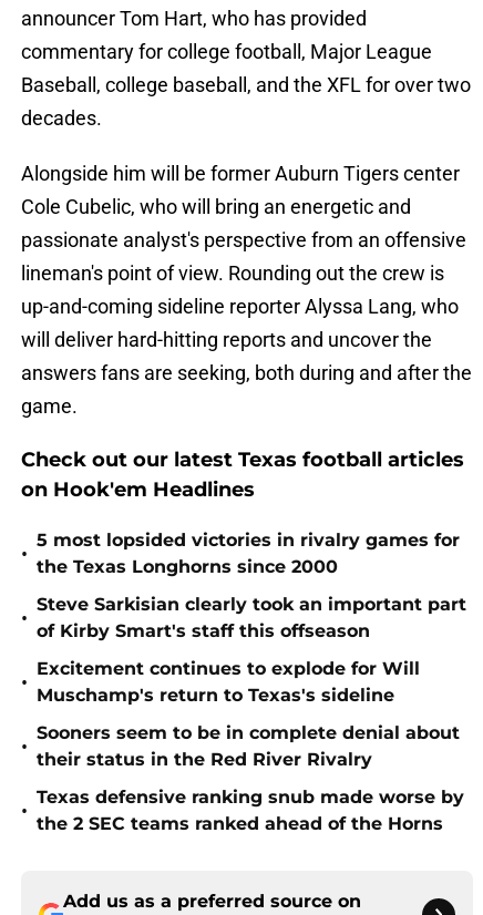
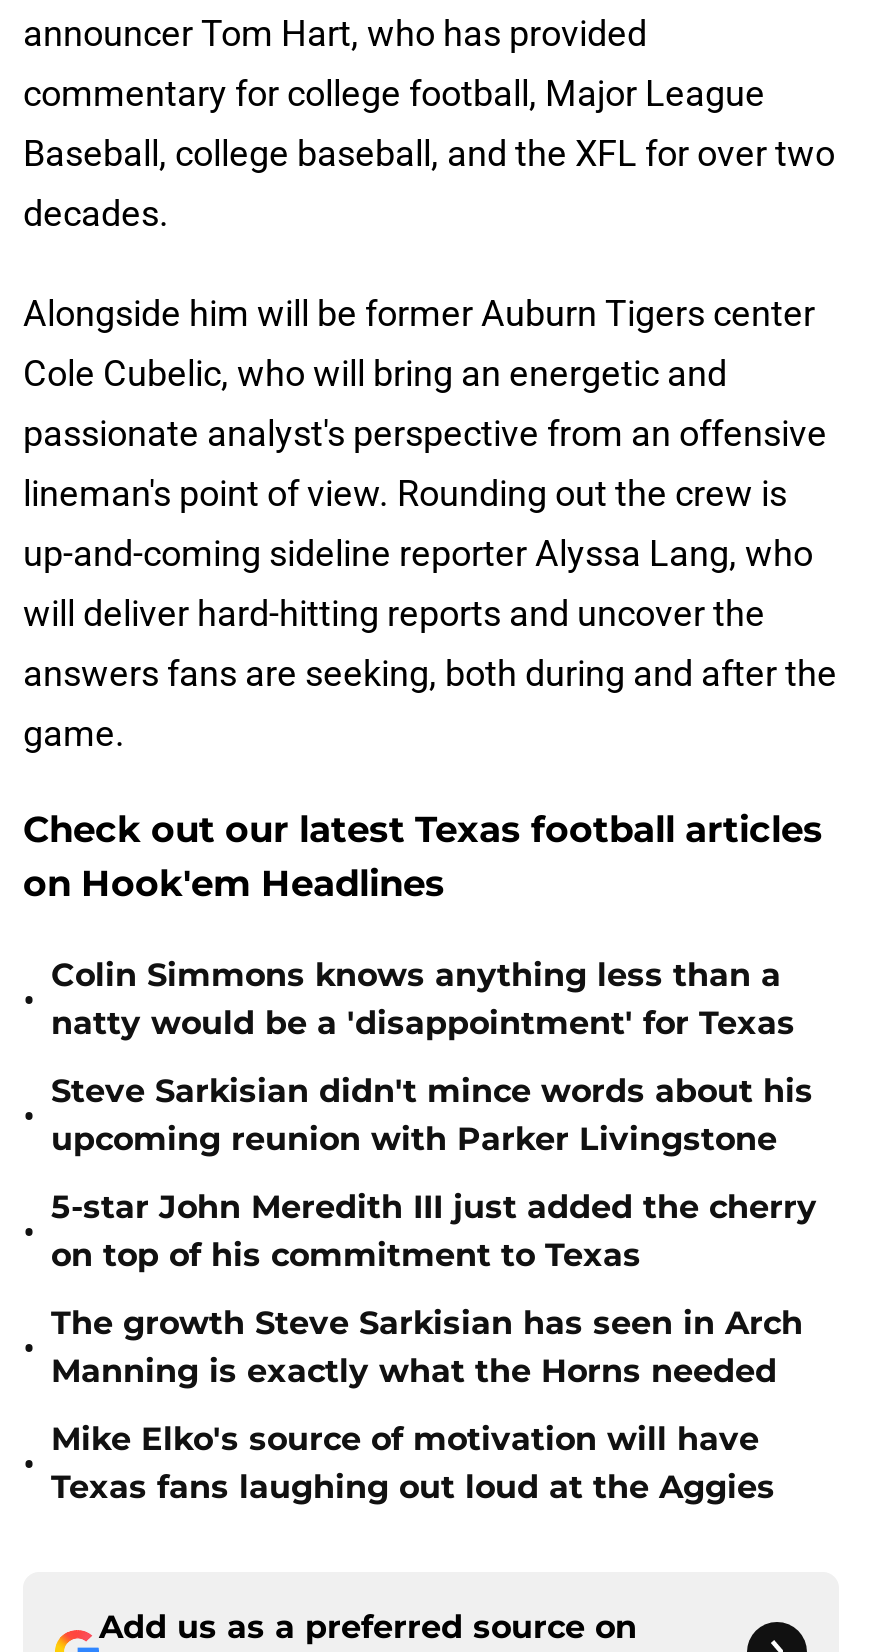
- 5 most lopsided victories in rivalry games for
- the Texas Longhorns since 2000
+ Colin Simmons knows anything less than a
+ natty would be a 'disappointment' for Texas

- Steve Sarkisian clearly took an important part
- of Kirby Smart's staff this offseason
+ Steve Sarkisian didn't mince words about his
+ upcoming reunion with Parker Livingstone

- Excitement continues to explode for Will
- Muschamp's return to Texas's sideline
+ 5-star John Meredith III just added the cherry
+ on top of his commitment to Texas

- Sooners seem to be in complete denial about
- their status in the Red River Rivalry
+ The growth Steve Sarkisian has seen in Arch
+ Manning is exactly what the Horns needed

- Texas defensive ranking snub made worse by
- the 2 SEC teams ranked ahead of the Horns
+ Mike Elko's source of motivation will have
+ Texas fans laughing out loud at the Aggies
